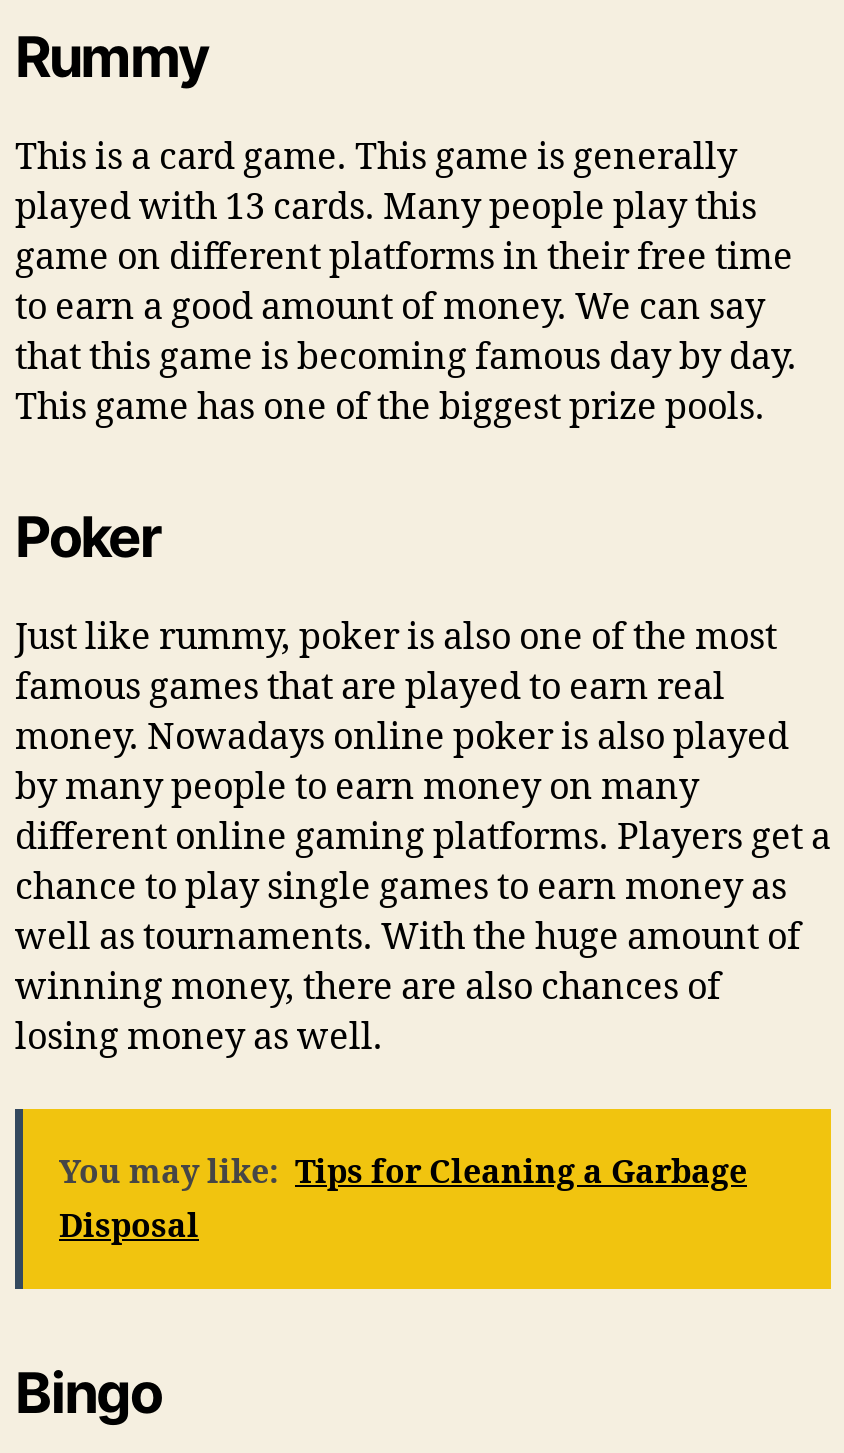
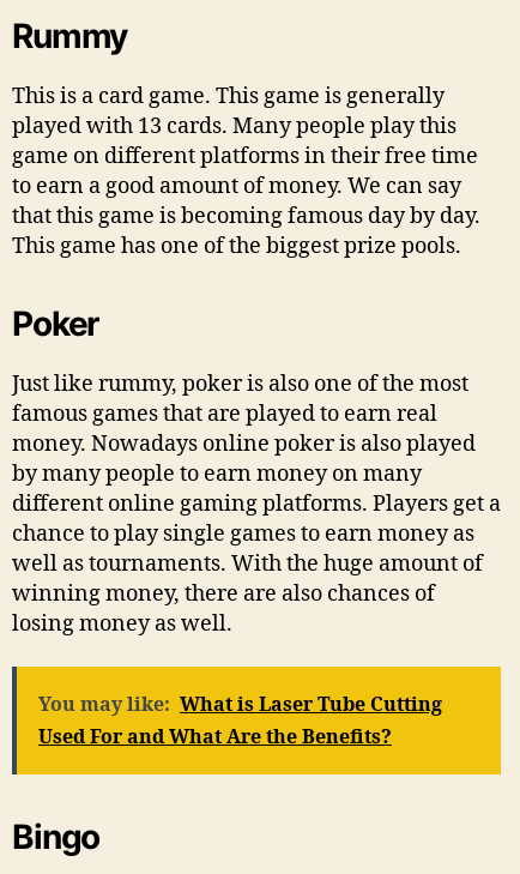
- You may like: Tips for Cleaning a Garbage
- Disposal
+ You may like: What is Laser Tube Cutting
+ Used For and What Are the Benefits?
